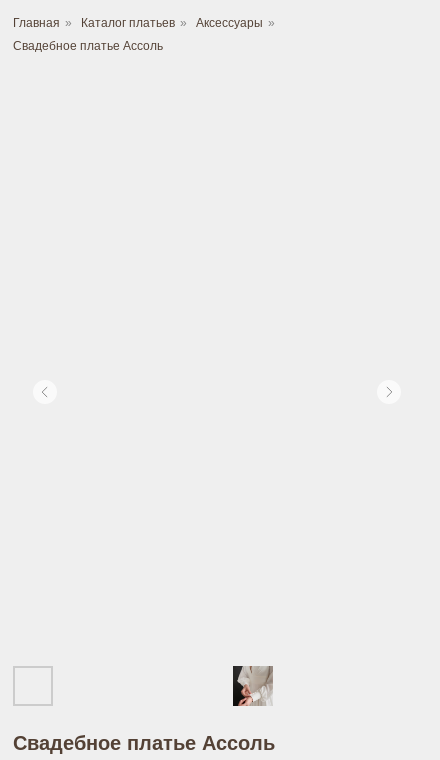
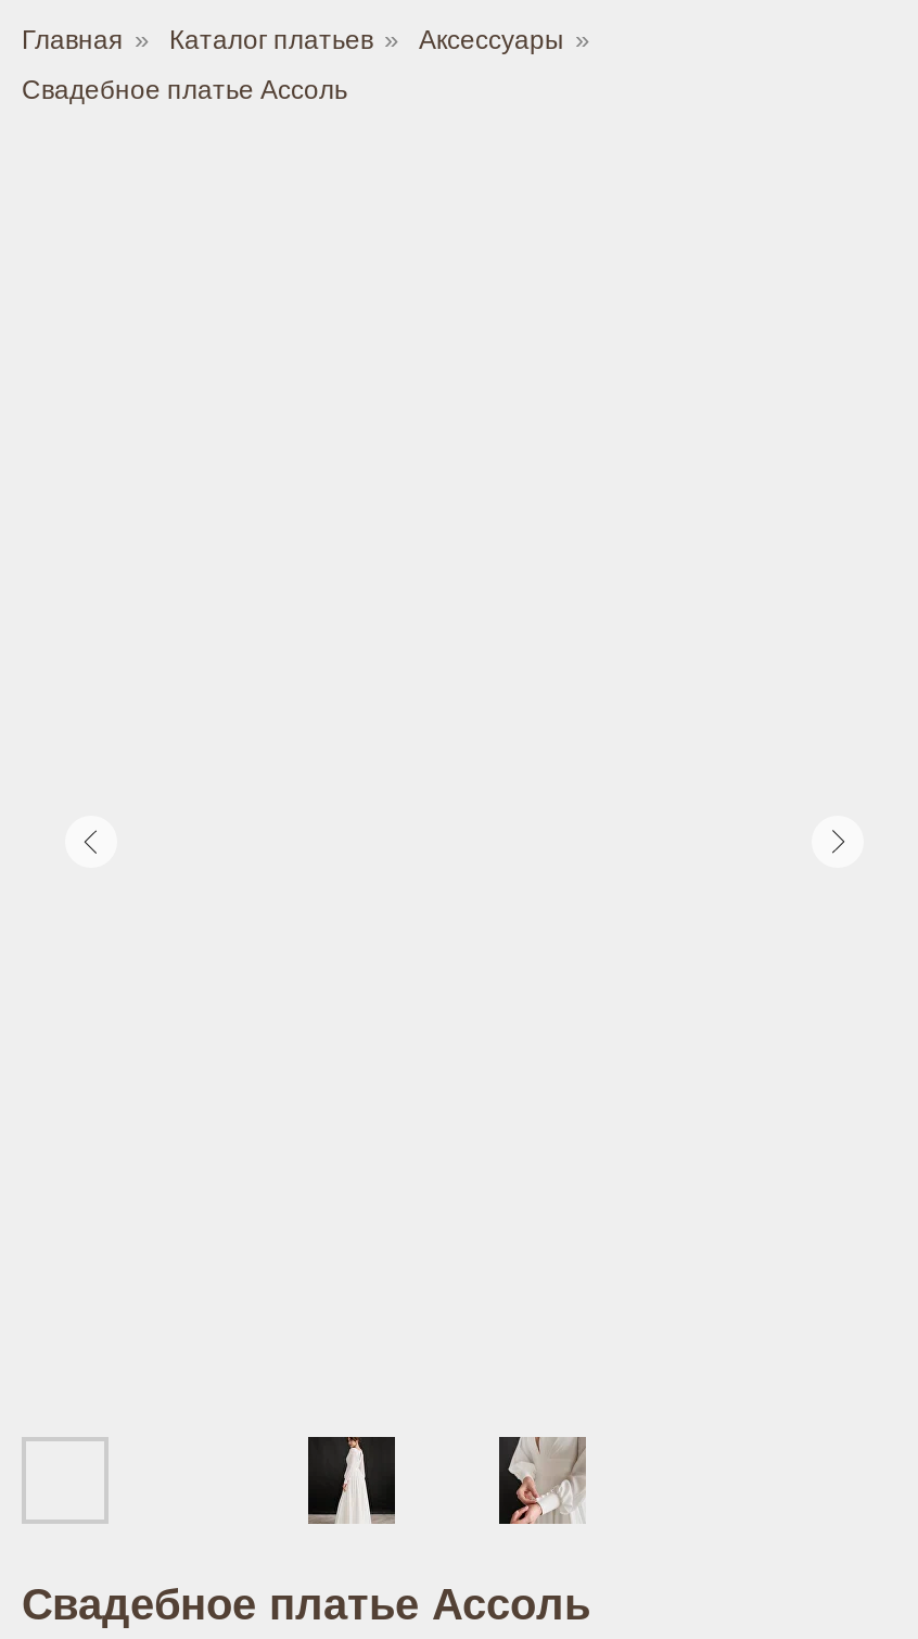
+ [image]
